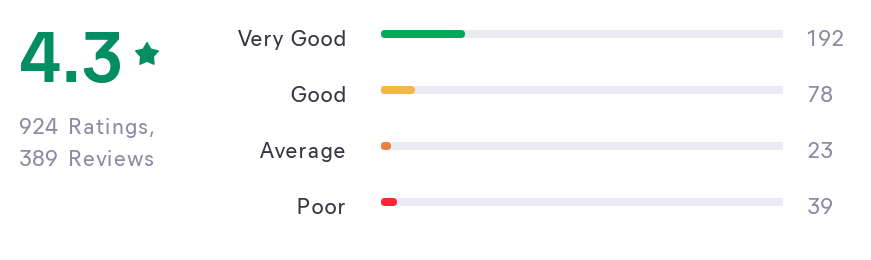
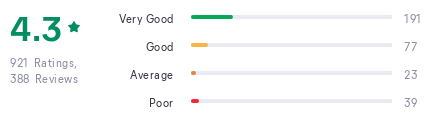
- 192
+ 191

- 78
+ 77

- 924 Ratings,
+ 921 Ratings,

- 389 Reviews
+ 388 Reviews
